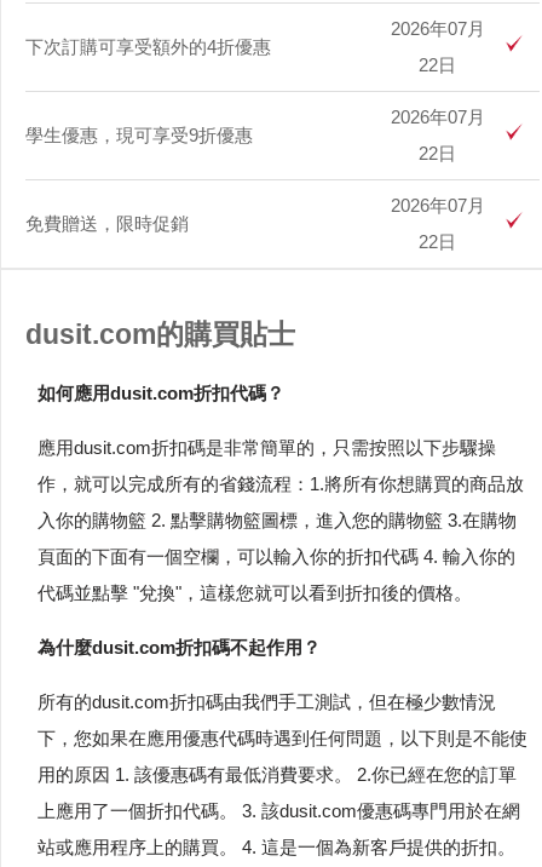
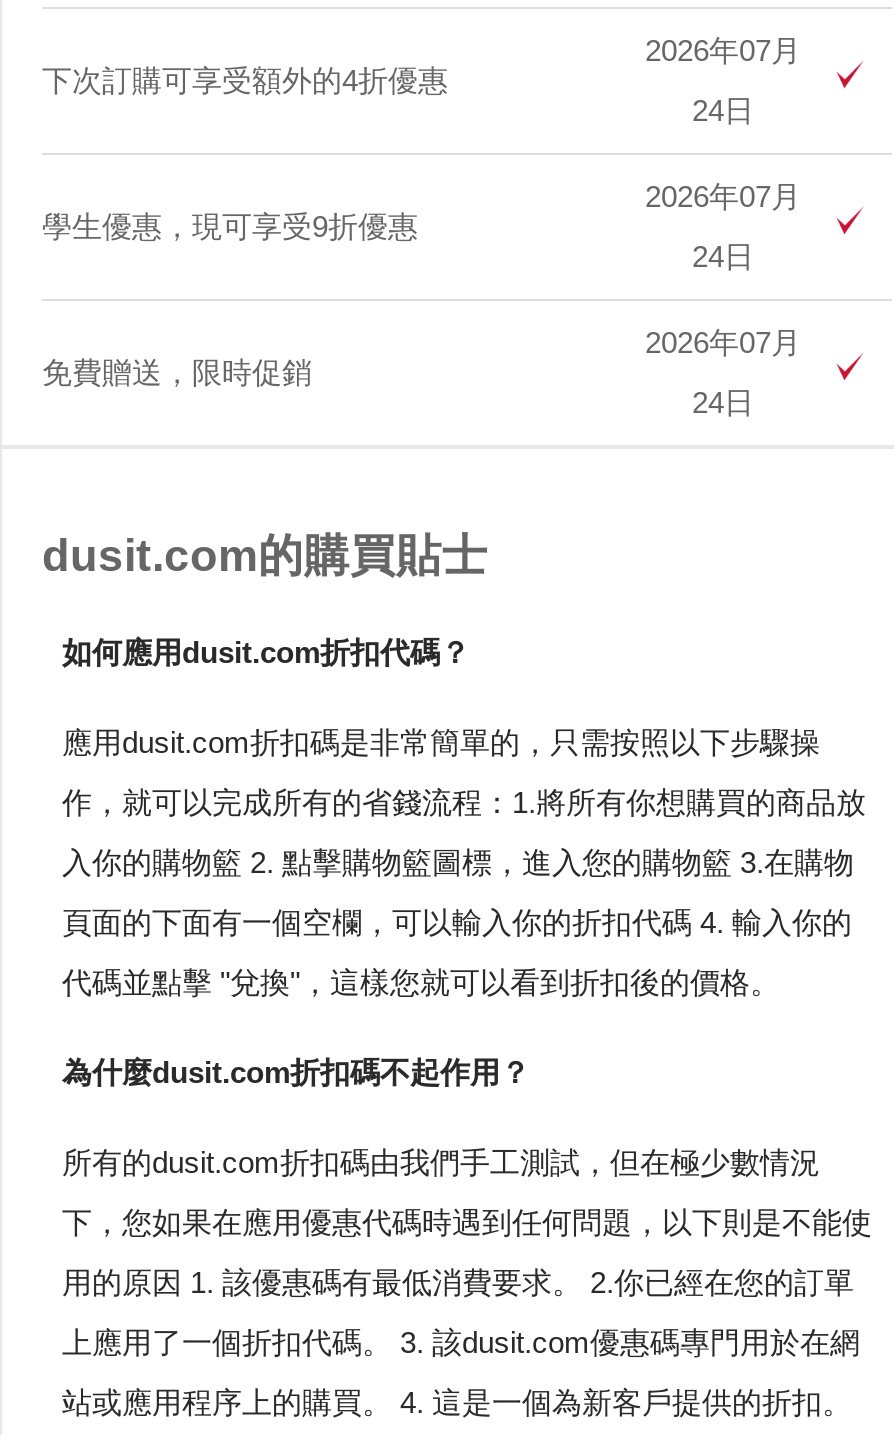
- 22日
+ 24日

- 22日
+ 24日

- 22日
+ 24日
